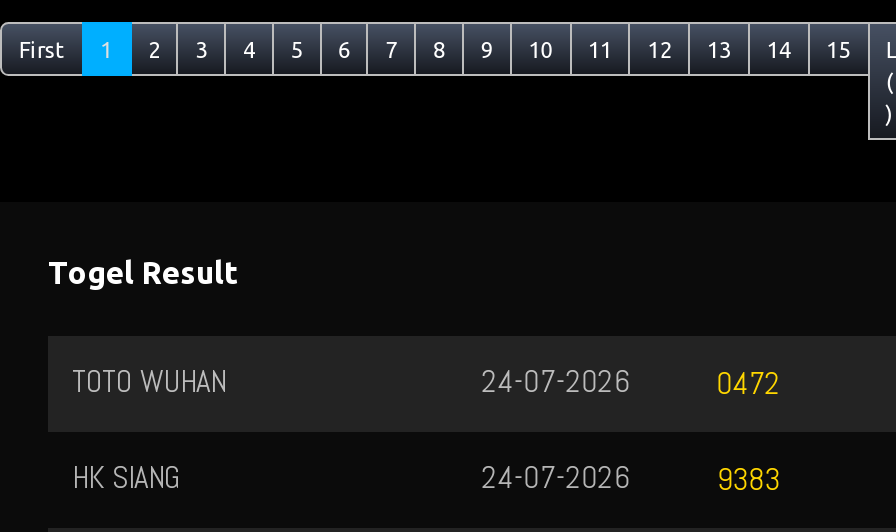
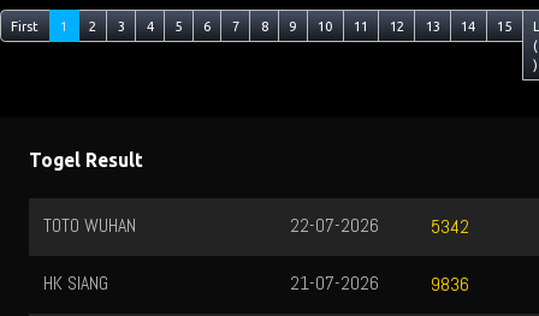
- 24-07-2026
+ 22-07-2026

- 0472
+ 5342

- 24-07-2026
+ 21-07-2026

- 9383
+ 9836
